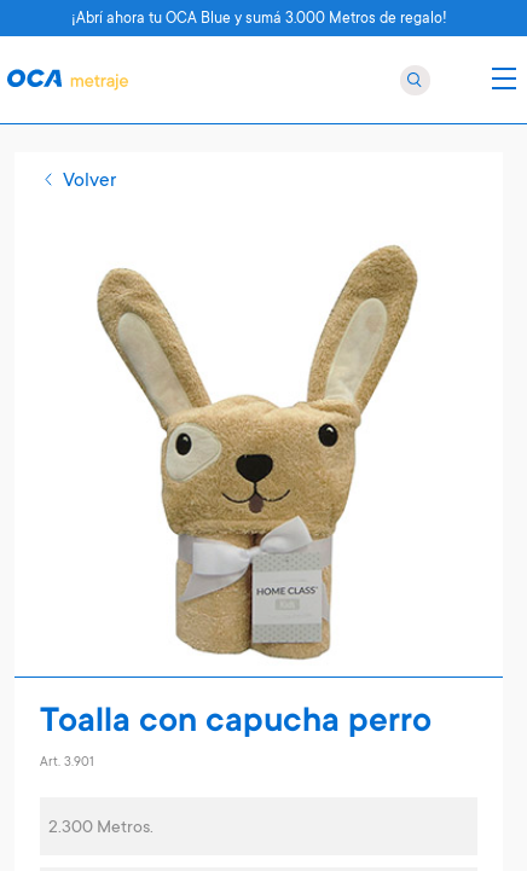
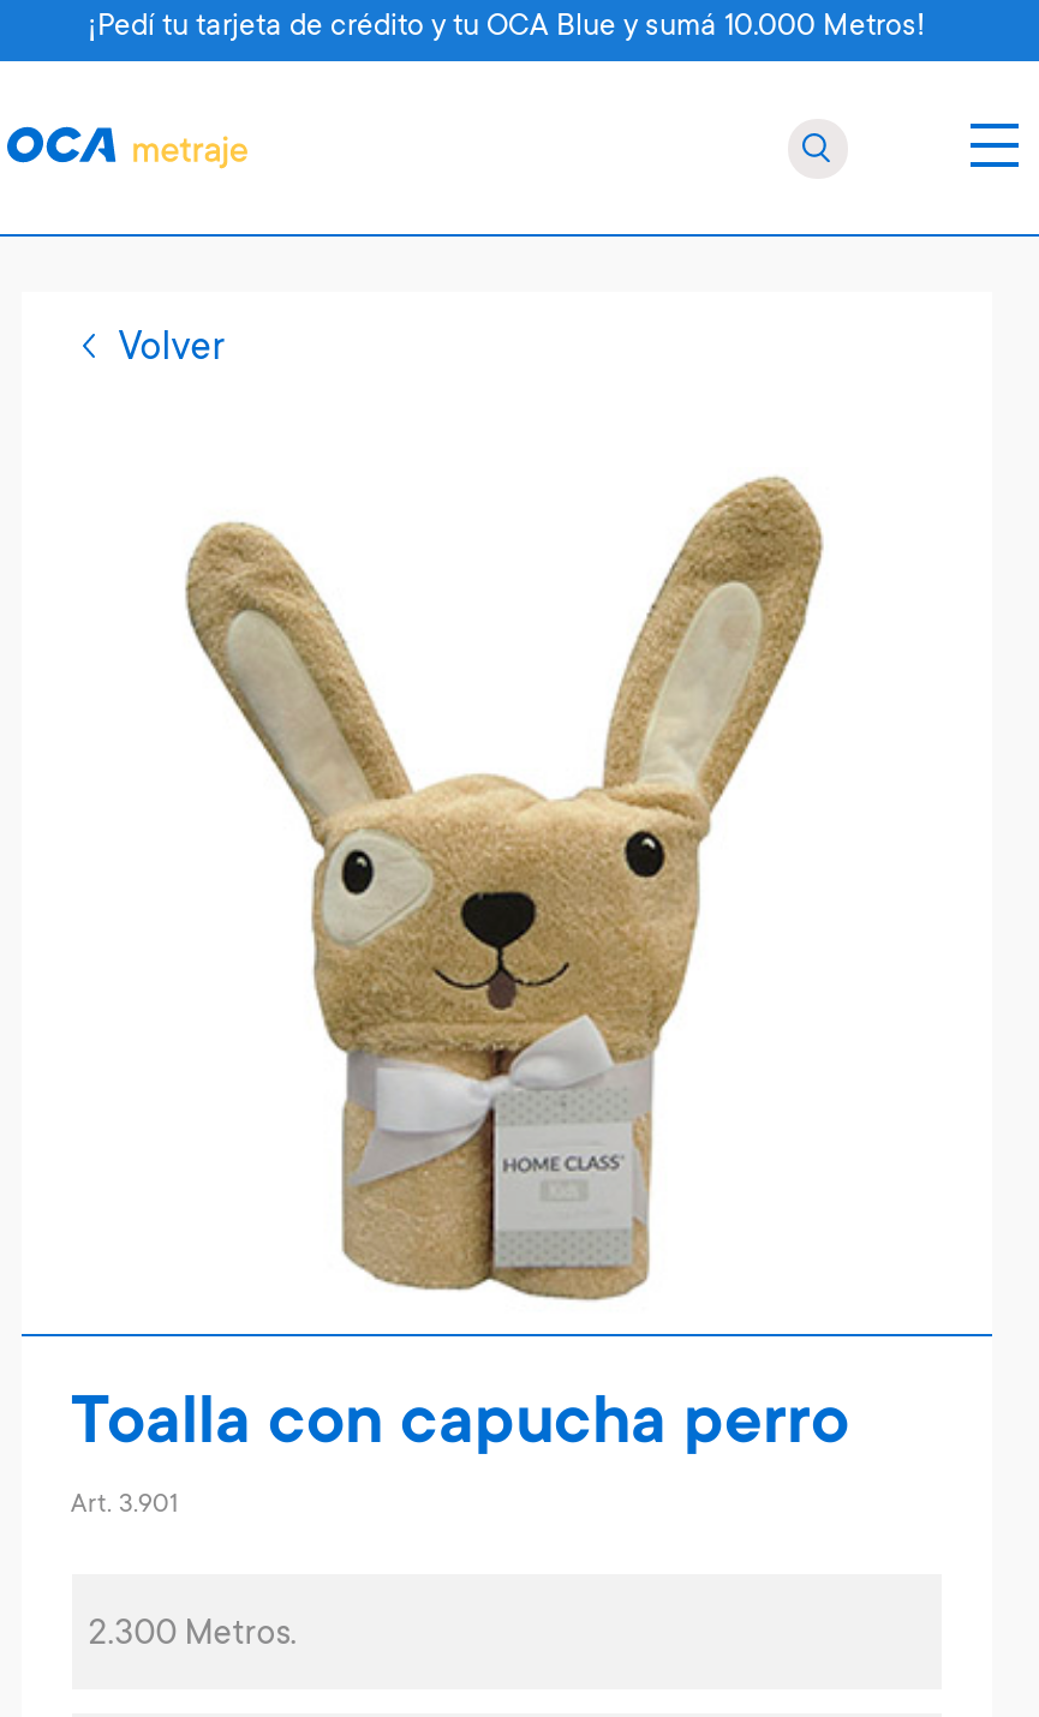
- ¡Abrí ahora tu OCA Blue y sumá 3.000 Metros de regalo!
+ ¡Pedí tu tarjeta de crédito y tu OCA Blue y sumá 10.000 Metros!
